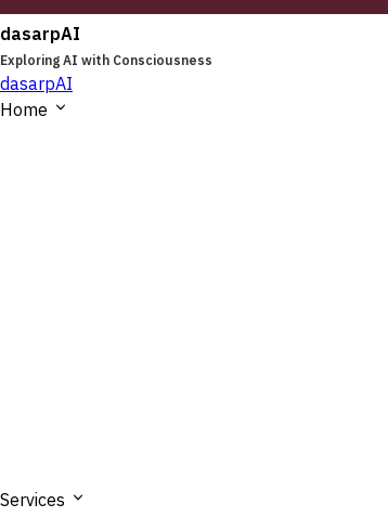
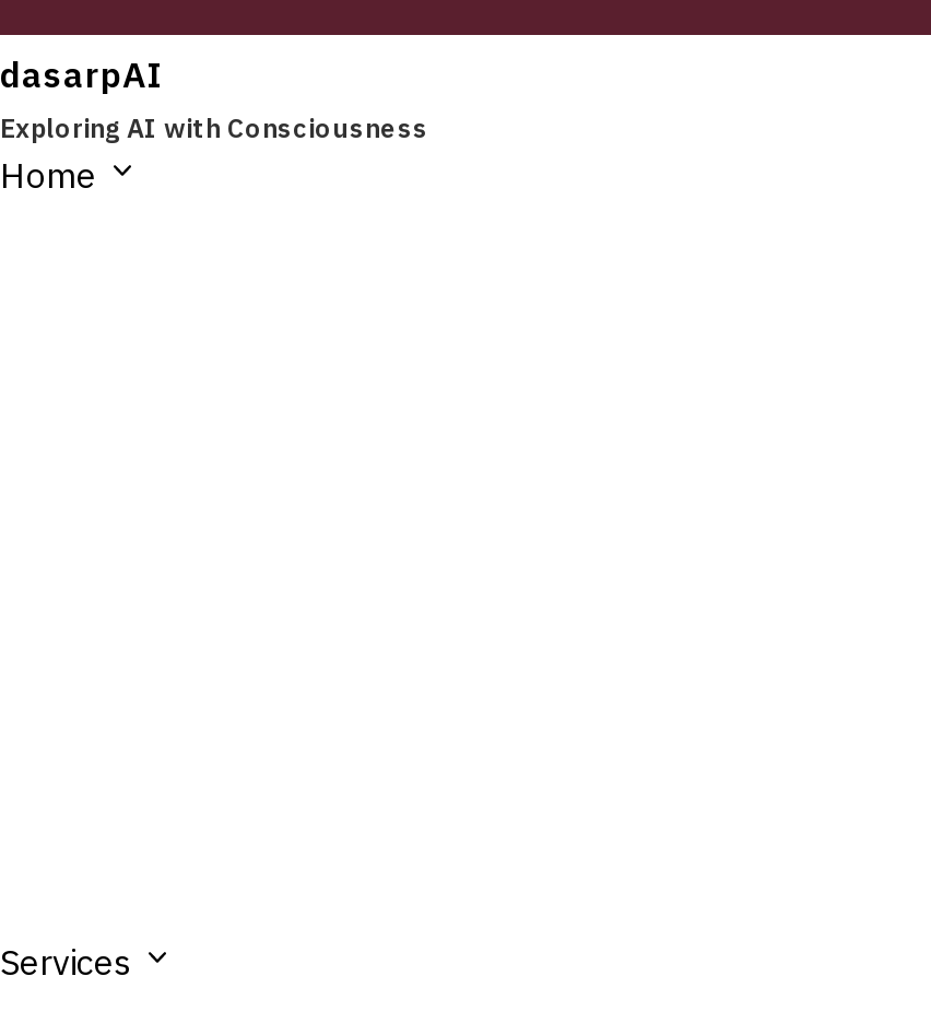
- dasarpAI
